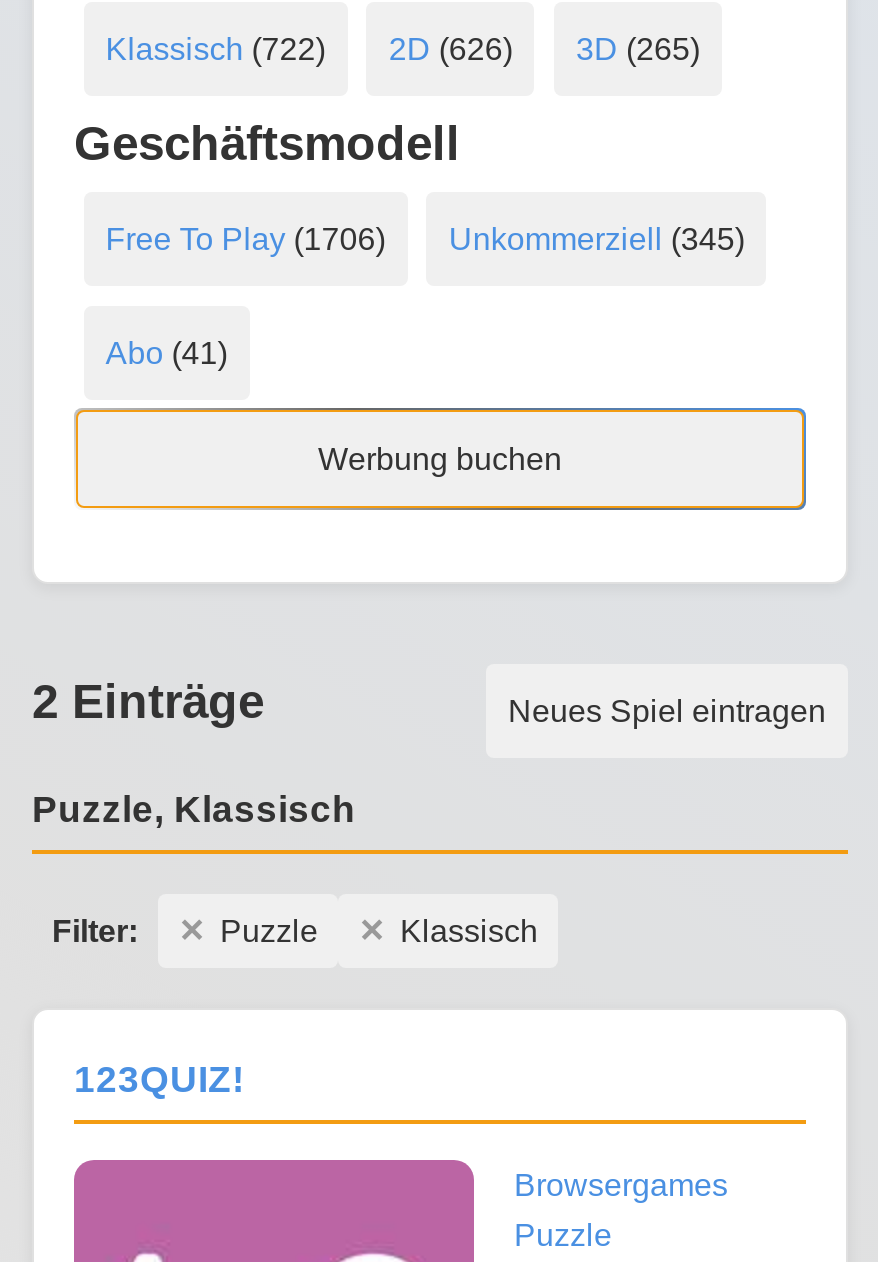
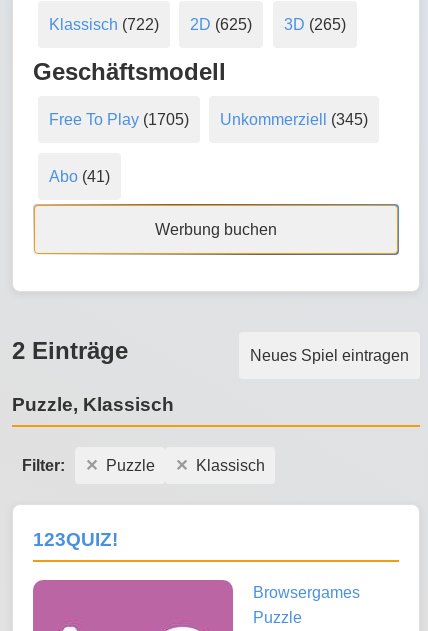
- Klassisch (722) 2D (626) 3D (265)
+ Klassisch (722) 2D (625) 3D (265)

- Free To Play (1706) Unkommerziell (345)
+ Free To Play (1705) Unkommerziell (345)
